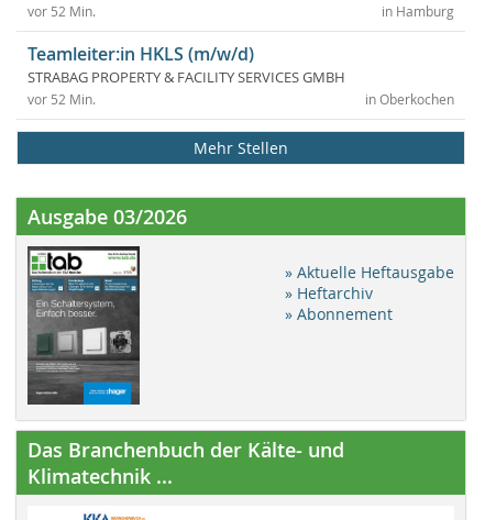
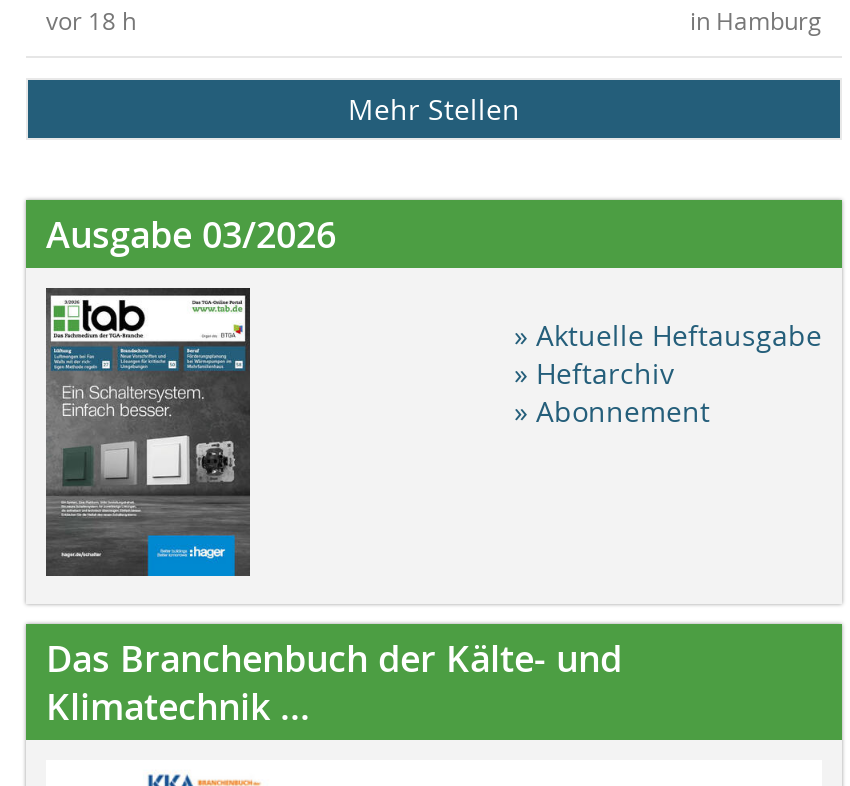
- vor 52 Min.
- Teamleiter:in HKLS (m/w/d)
- STRABAG PROPERTY & FACILITY SERVICES GMBH
- in Oberkochen
- vor 52 Min.
+ vor 18 h
